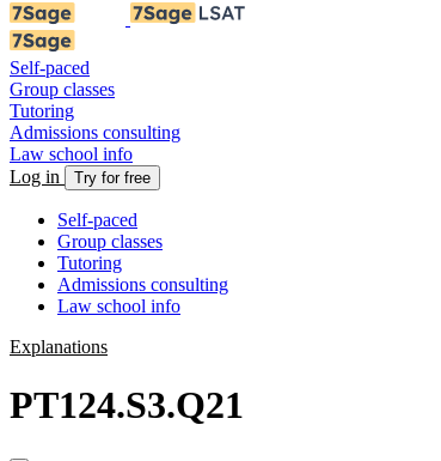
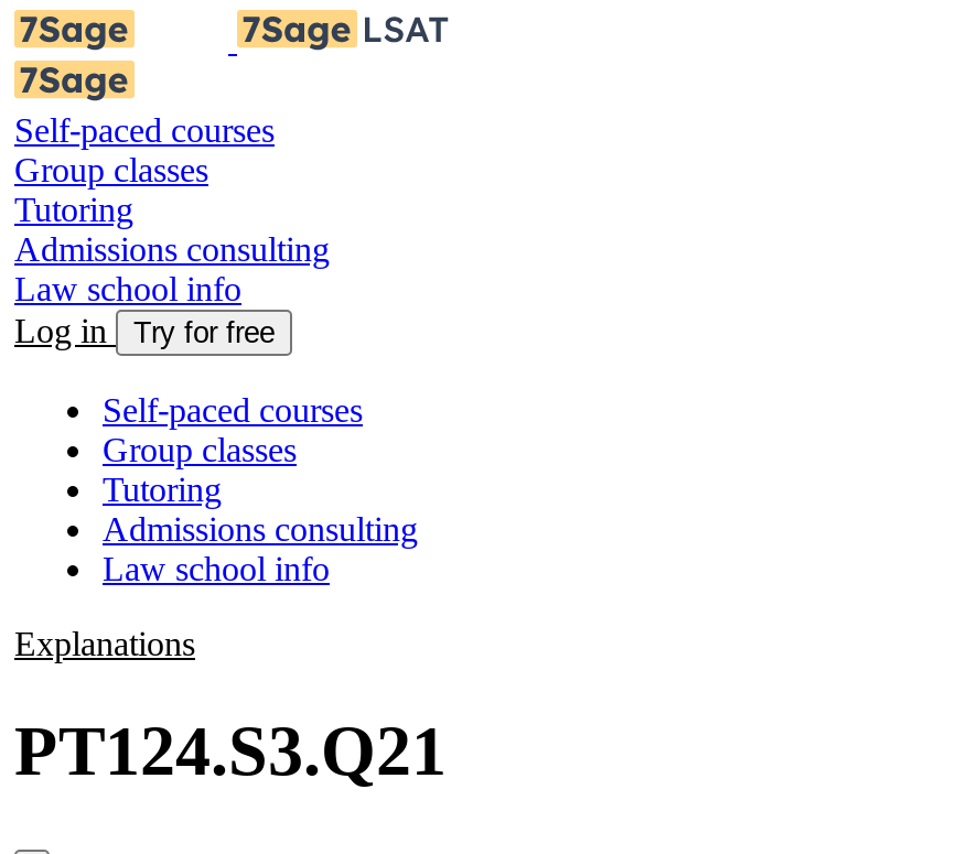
- Self-paced
+ Self-paced courses

- Self-paced
+ Self-paced courses
